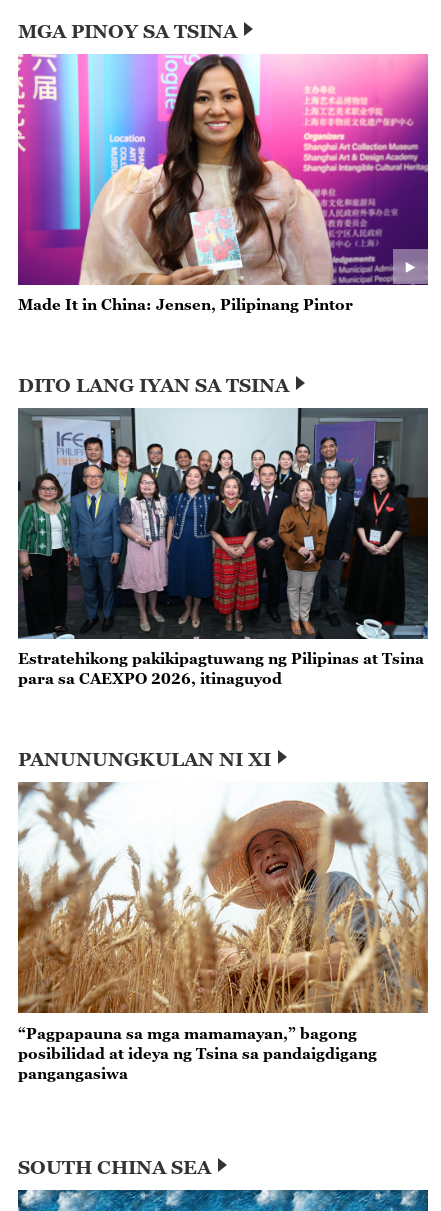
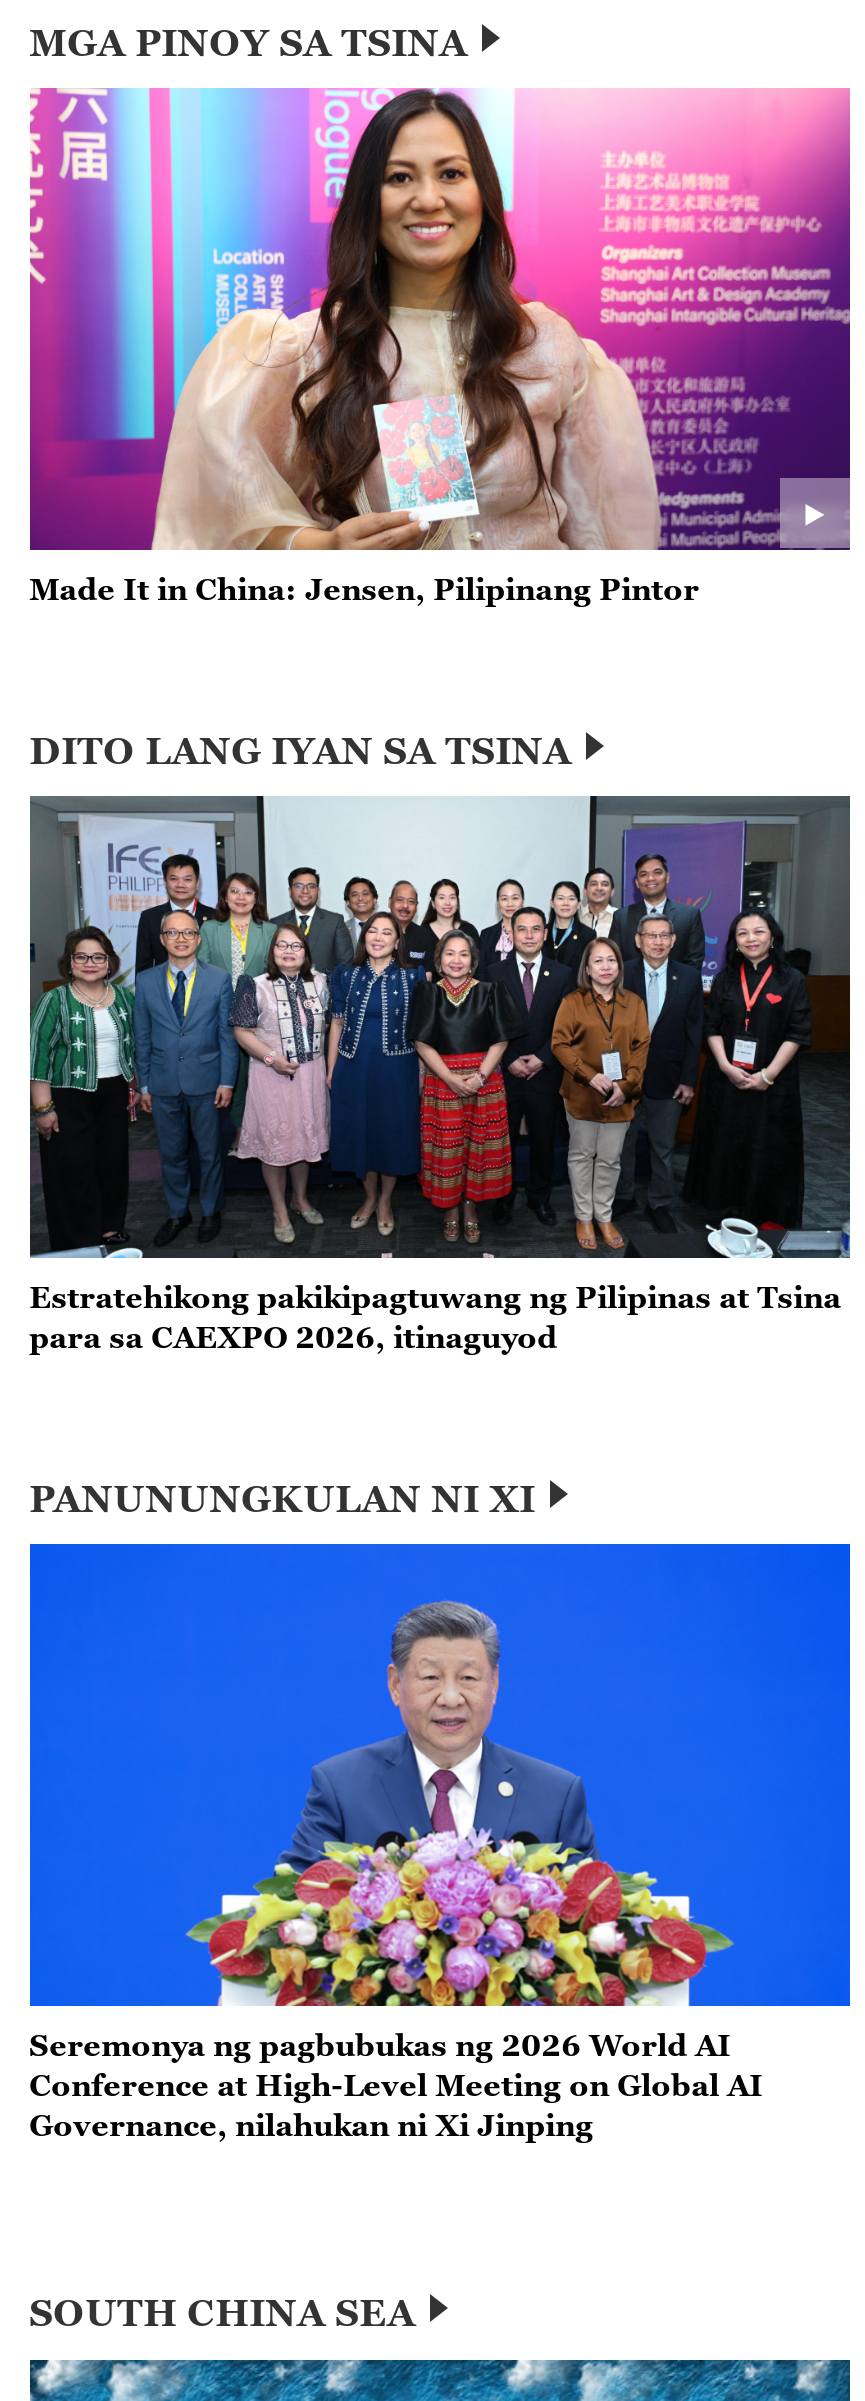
- [image]
- “Pagpapauna sa mga mamamayan,” bagong
- posibilidad at ideya ng Tsina sa pandaigdigang
- pangangasiwa
+ [image]
+ Seremonya ng pagbubukas ng 2026 World AI
+ Conference at High-Level Meeting on Global AI
+ Governance, nilahukan ni Xi Jinping
